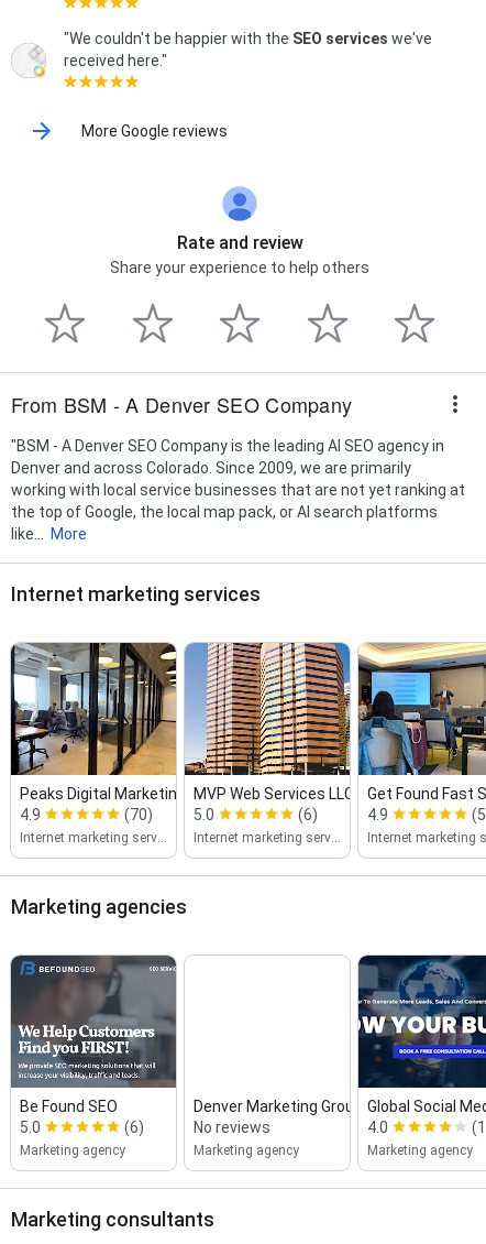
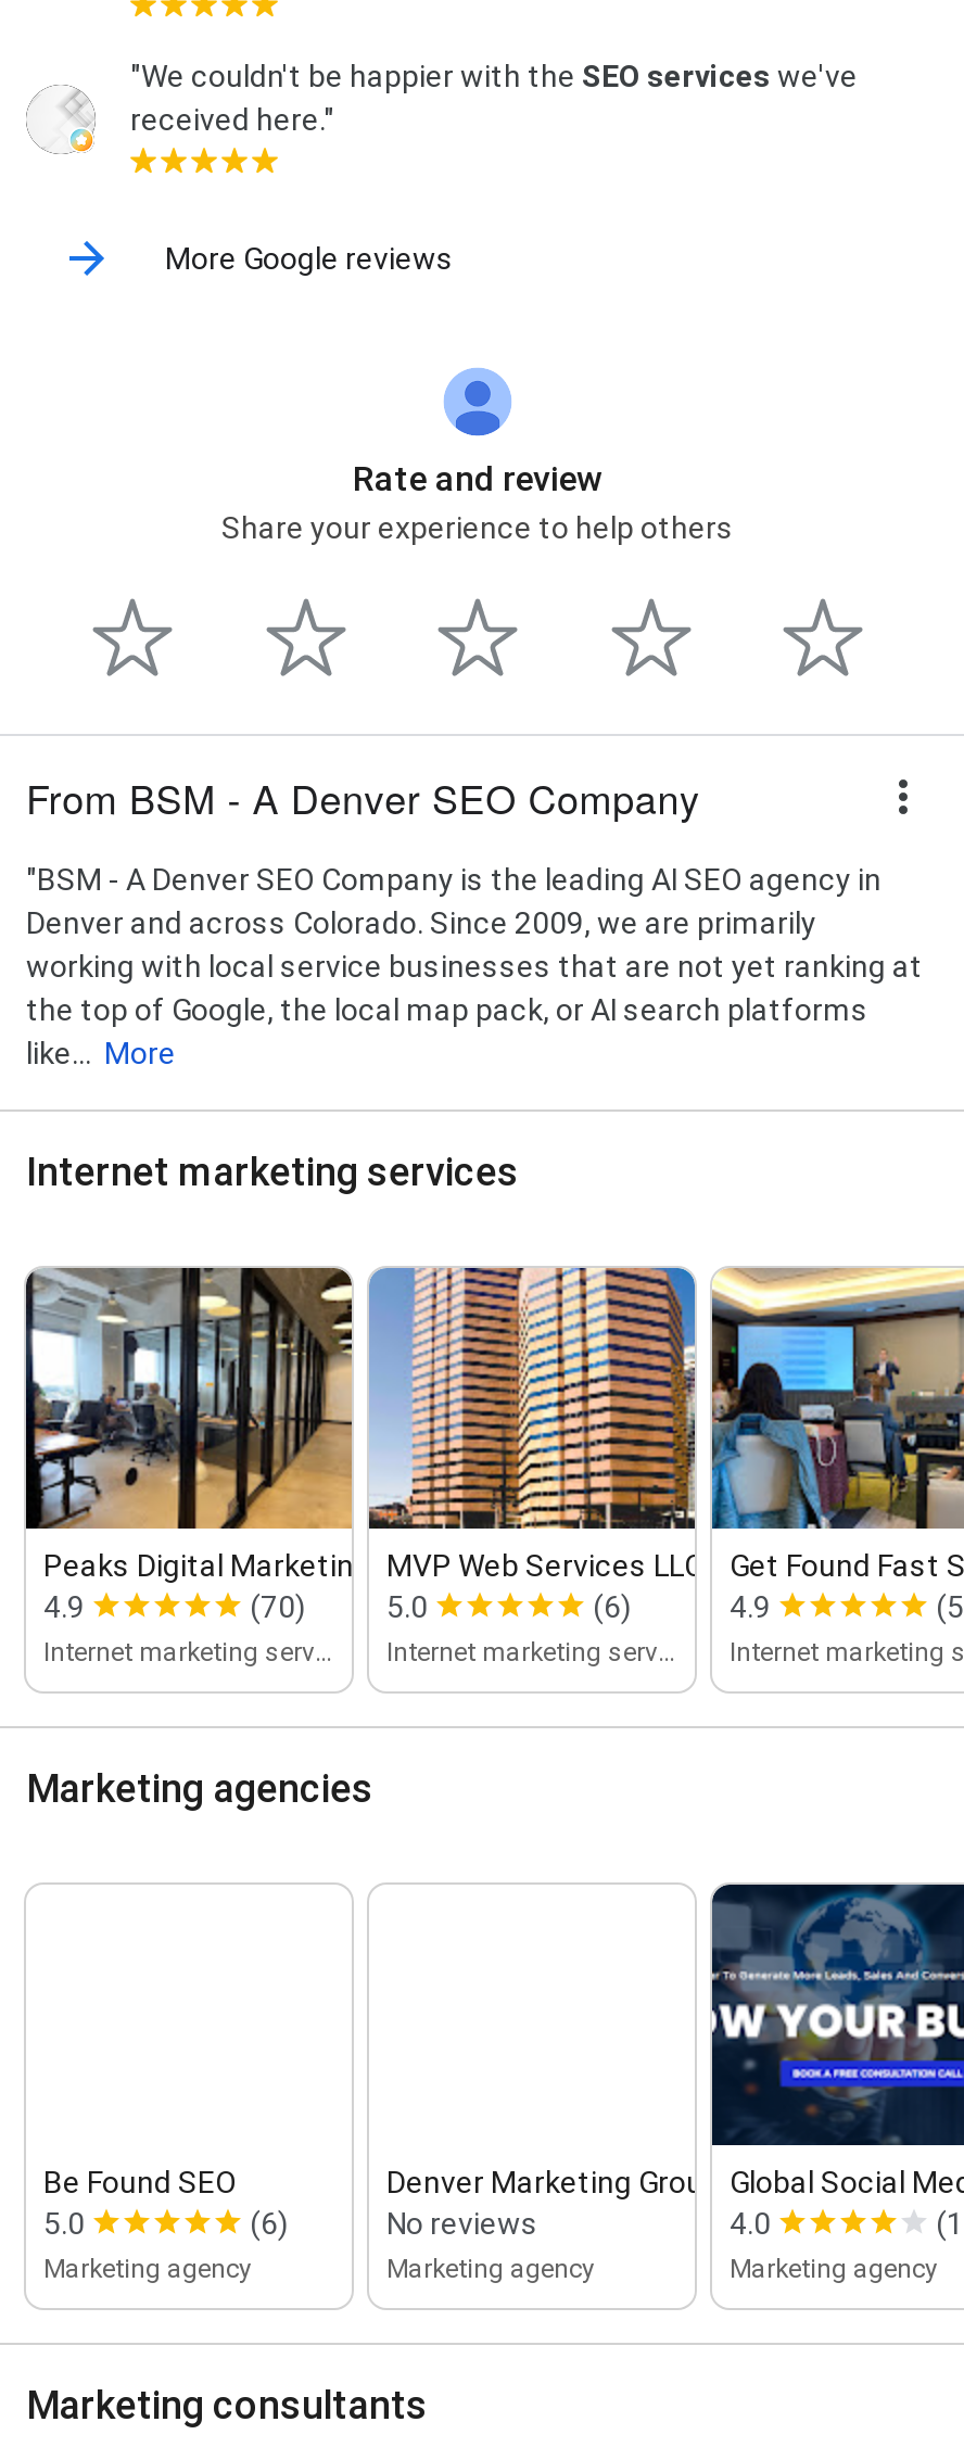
- [image]
